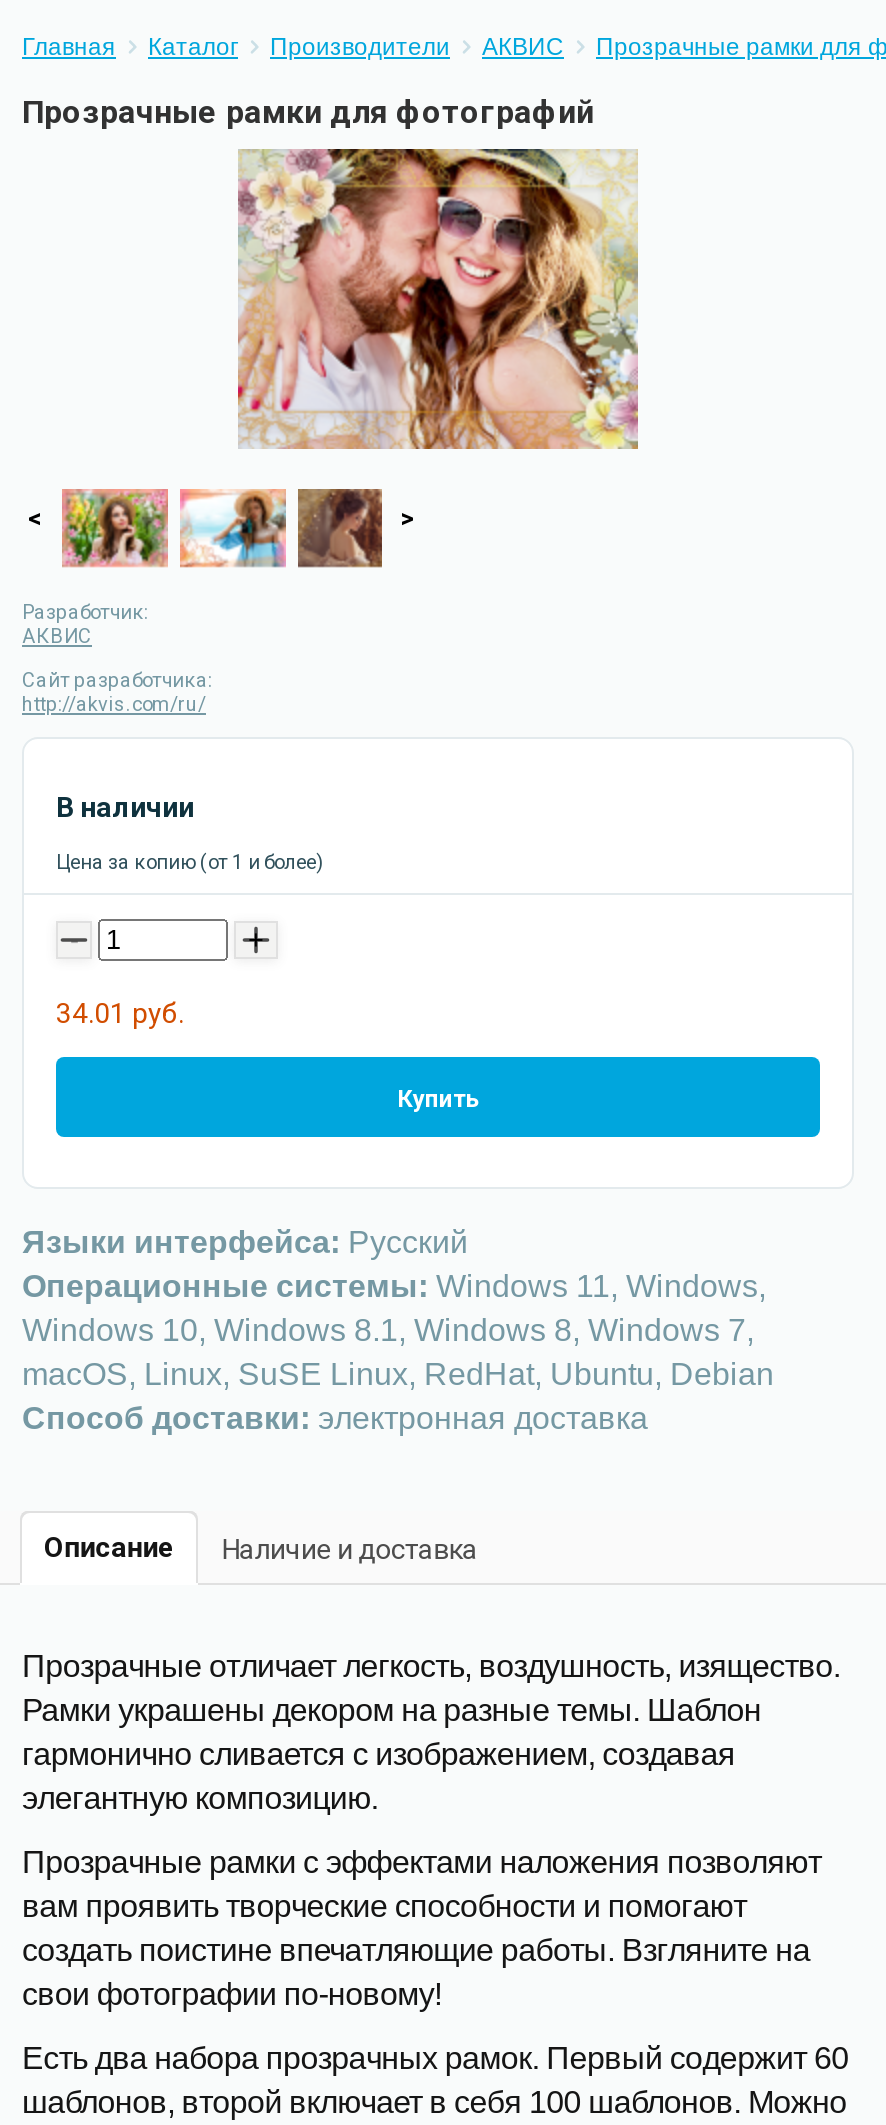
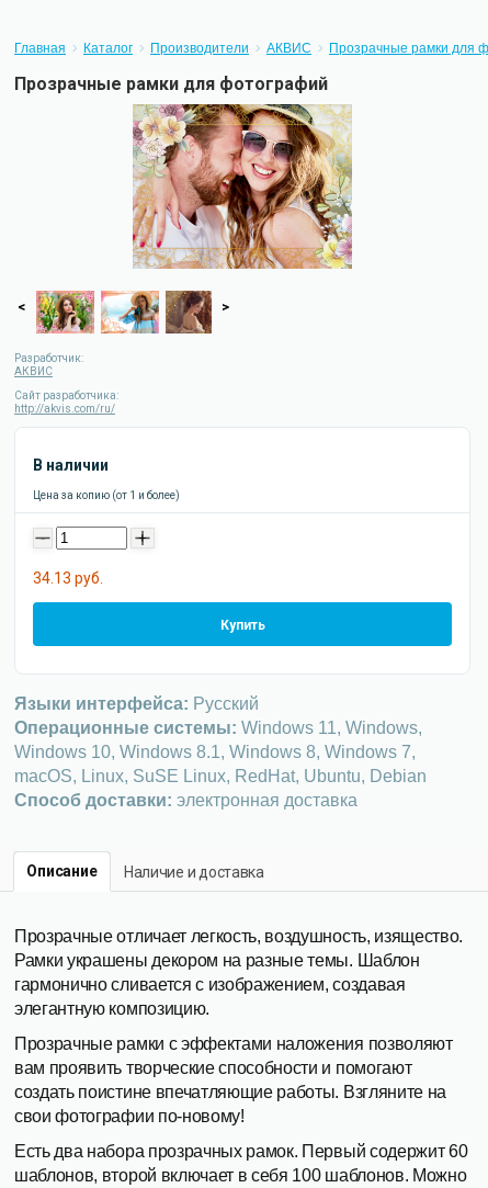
- 34.01 руб.
+ 34.13 руб.
